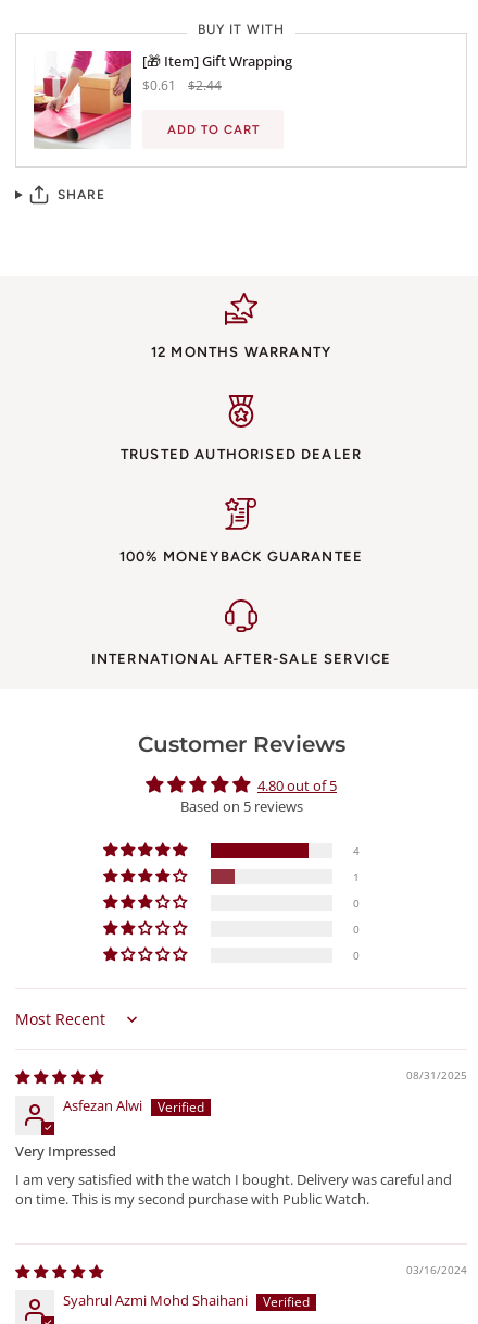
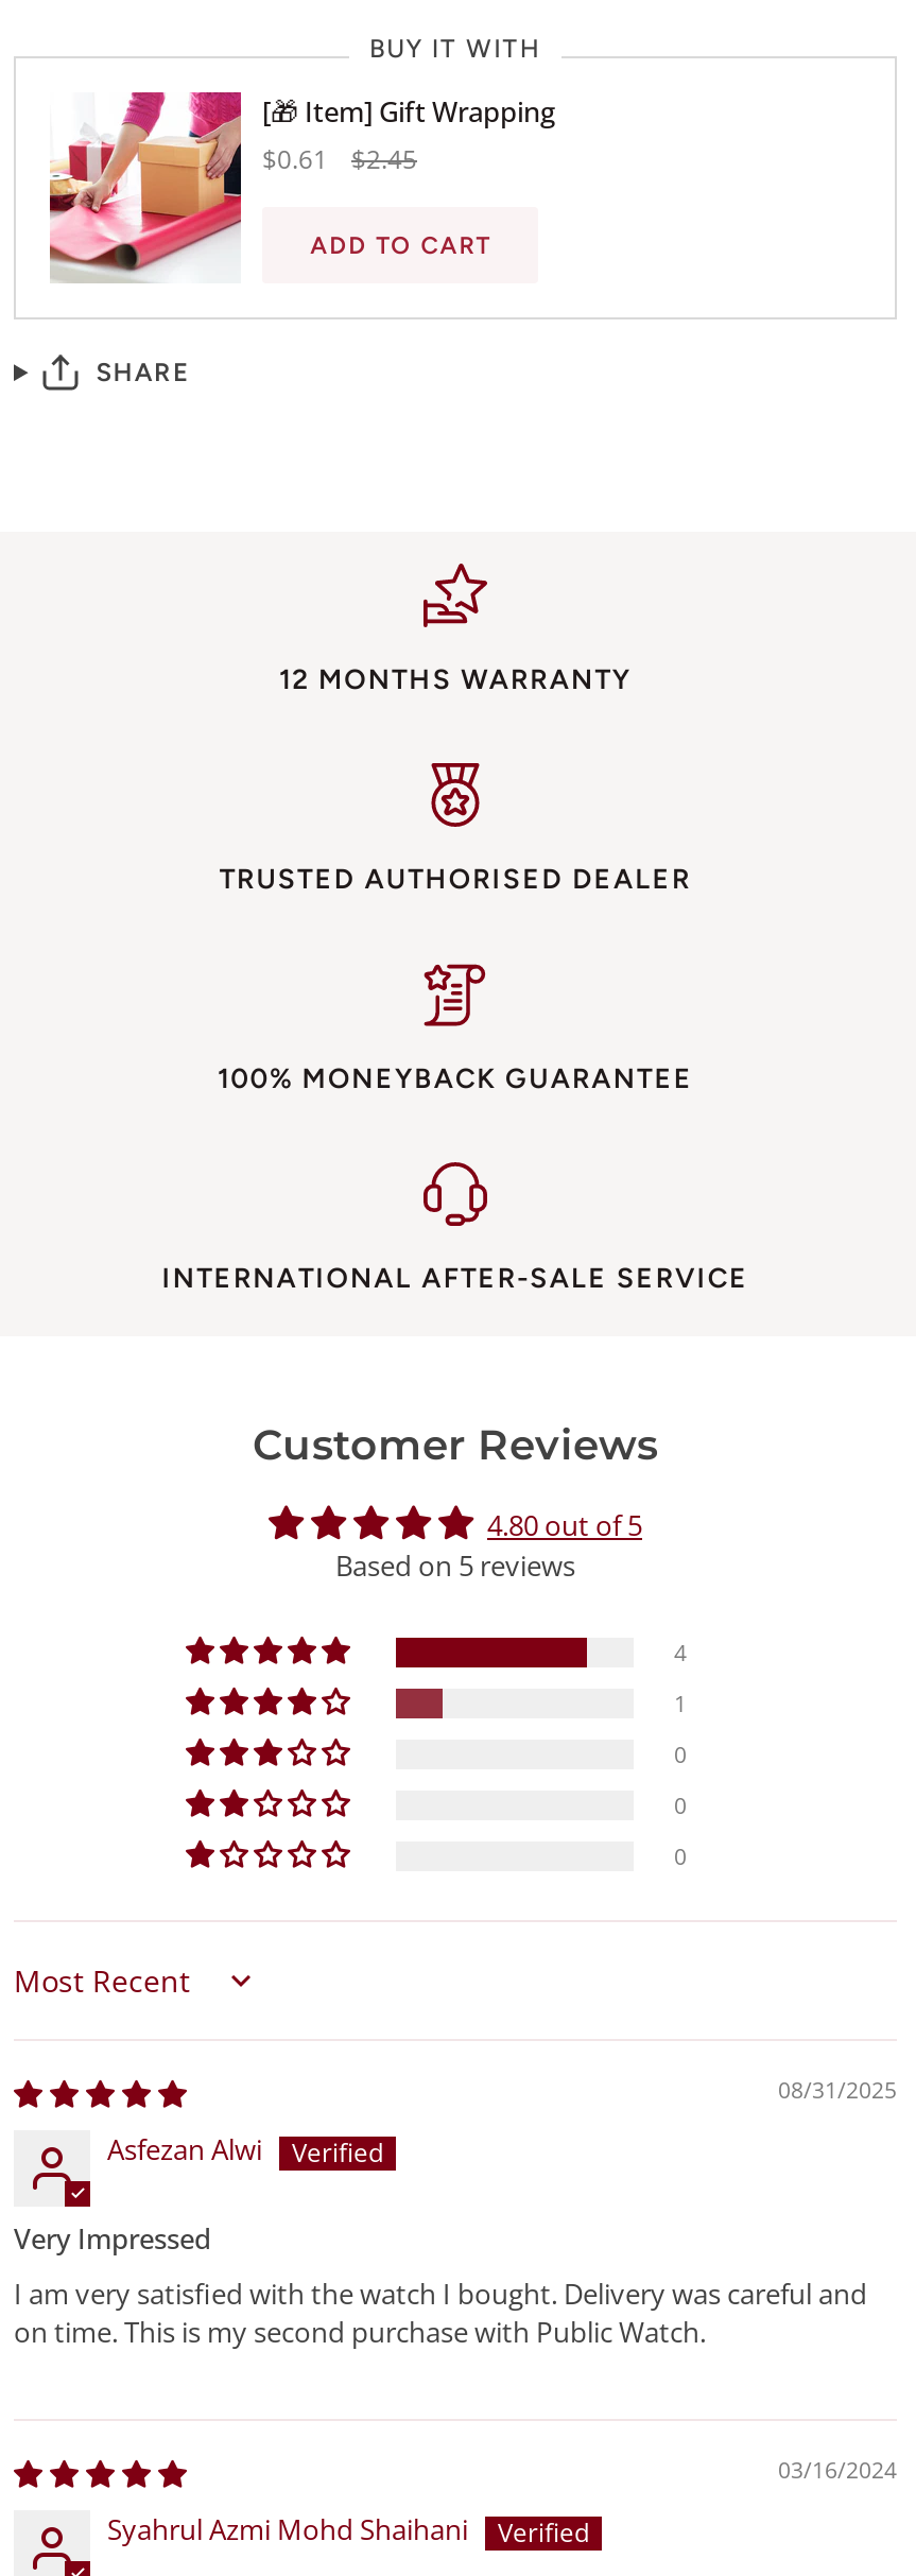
- $0.61 $2.44
+ $0.61 $2.45
